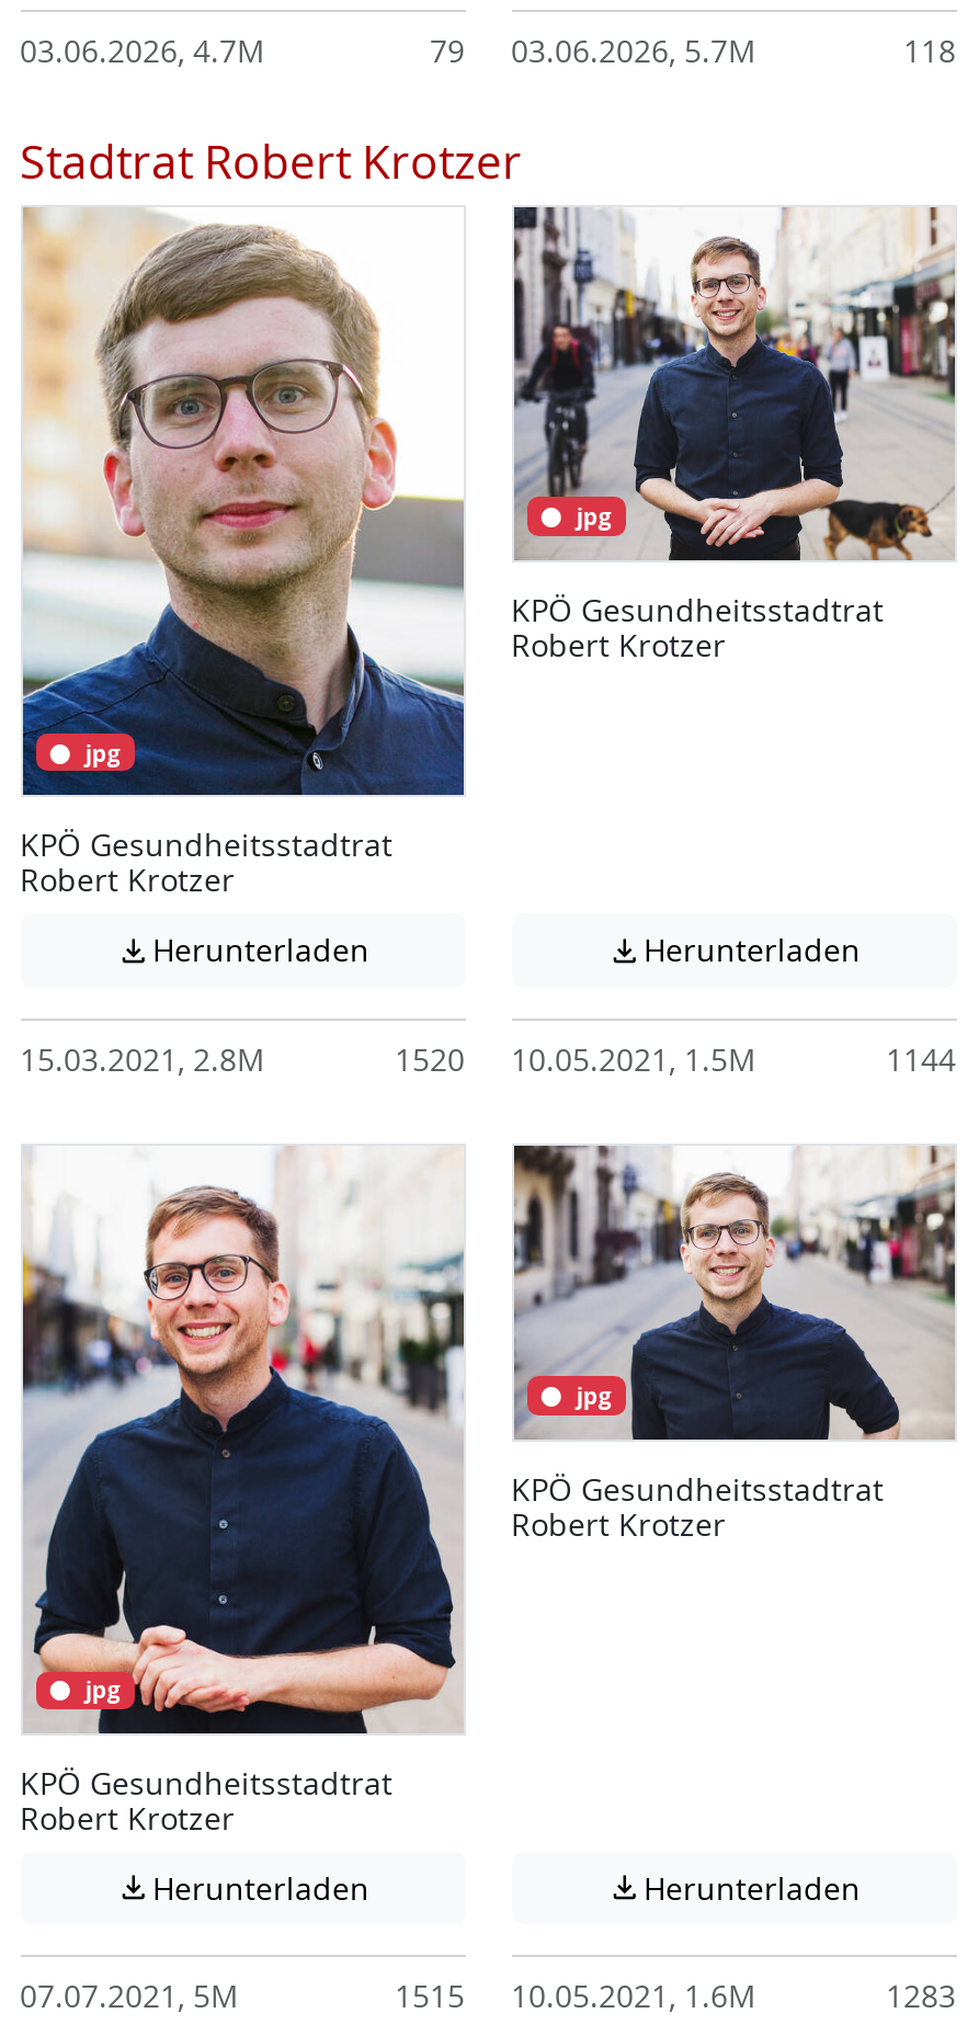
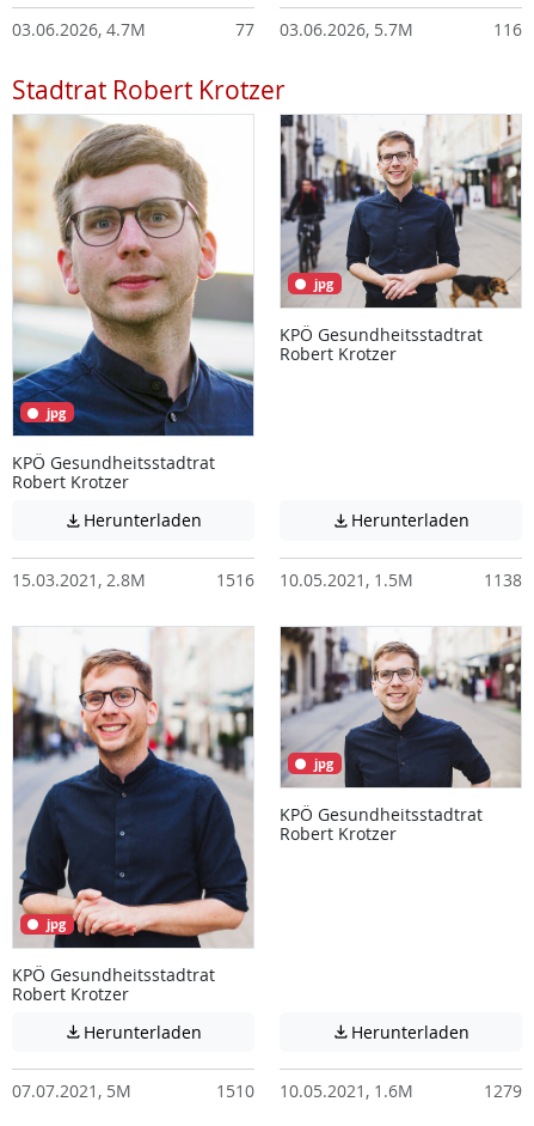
- 79 03.06.2026, 5.7M
+ 77 03.06.2026, 5.7M

- 118
+ 116

- 1520 10.05.2021, 1.5M
+ 1516 10.05.2021, 1.5M

- 1144
+ 1138

- 1515 10.05.2021, 1.6M
+ 1510 10.05.2021, 1.6M

- 1283
+ 1279
